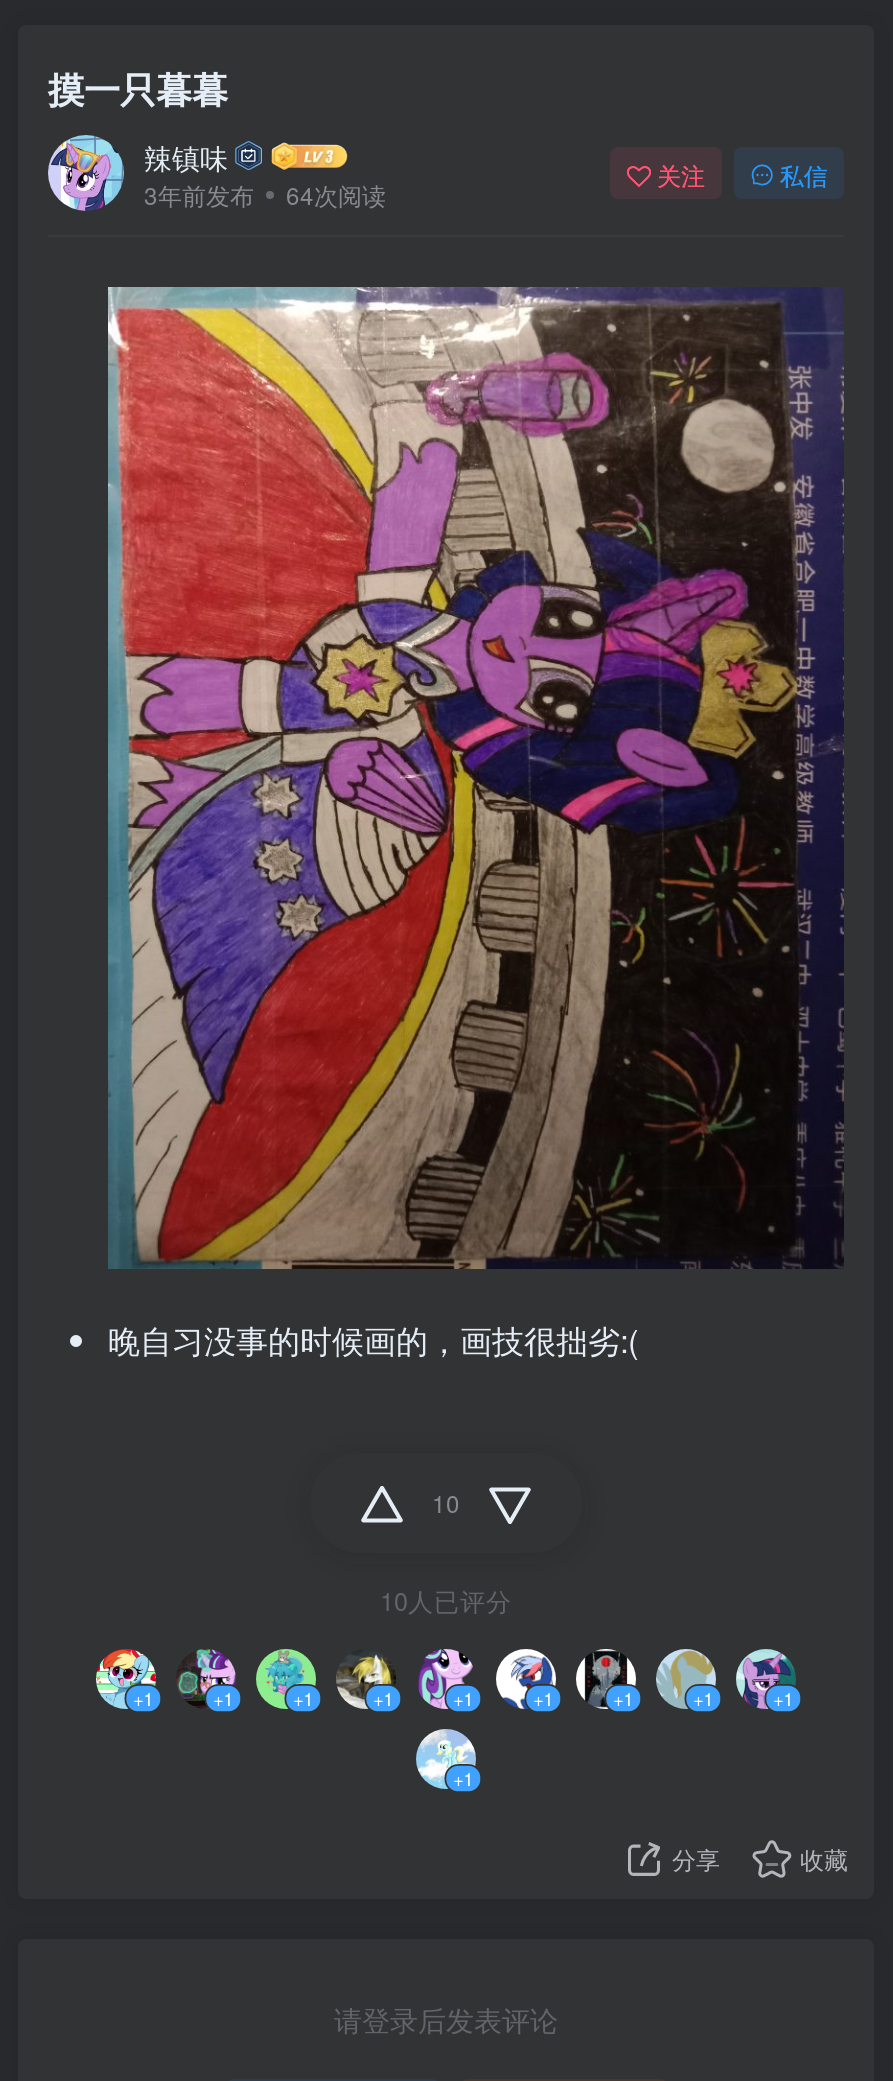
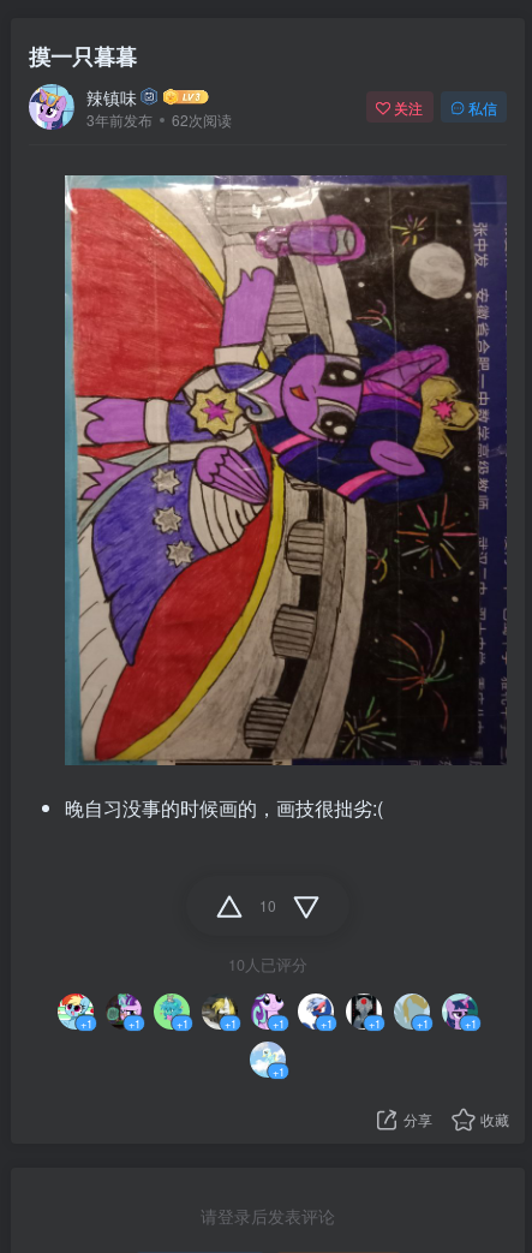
- 3年前发布 64次阅读
+ 3年前发布 62次阅读
